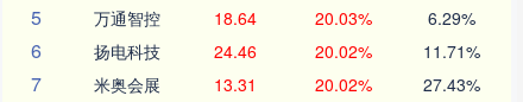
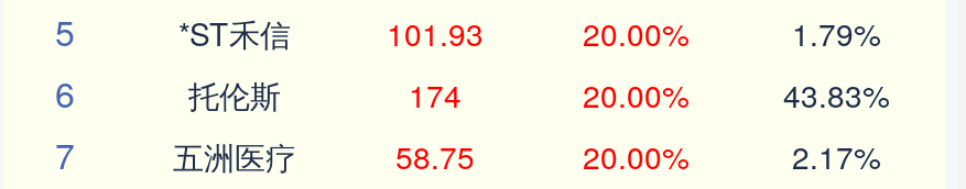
- 万通智控
- 18.64
- 20.03%
- 6.29%
+ *ST禾信
+ 101.93
+ 20.00%
+ 1.79%

- 扬电科技
- 24.46
- 20.02%
- 11.71%
+ 托伦斯
+ 174
+ 20.00%
+ 43.83%

- 米奥会展
- 13.31
- 20.02%
- 27.43%
+ 五洲医疗
+ 58.75
+ 20.00%
+ 2.17%
